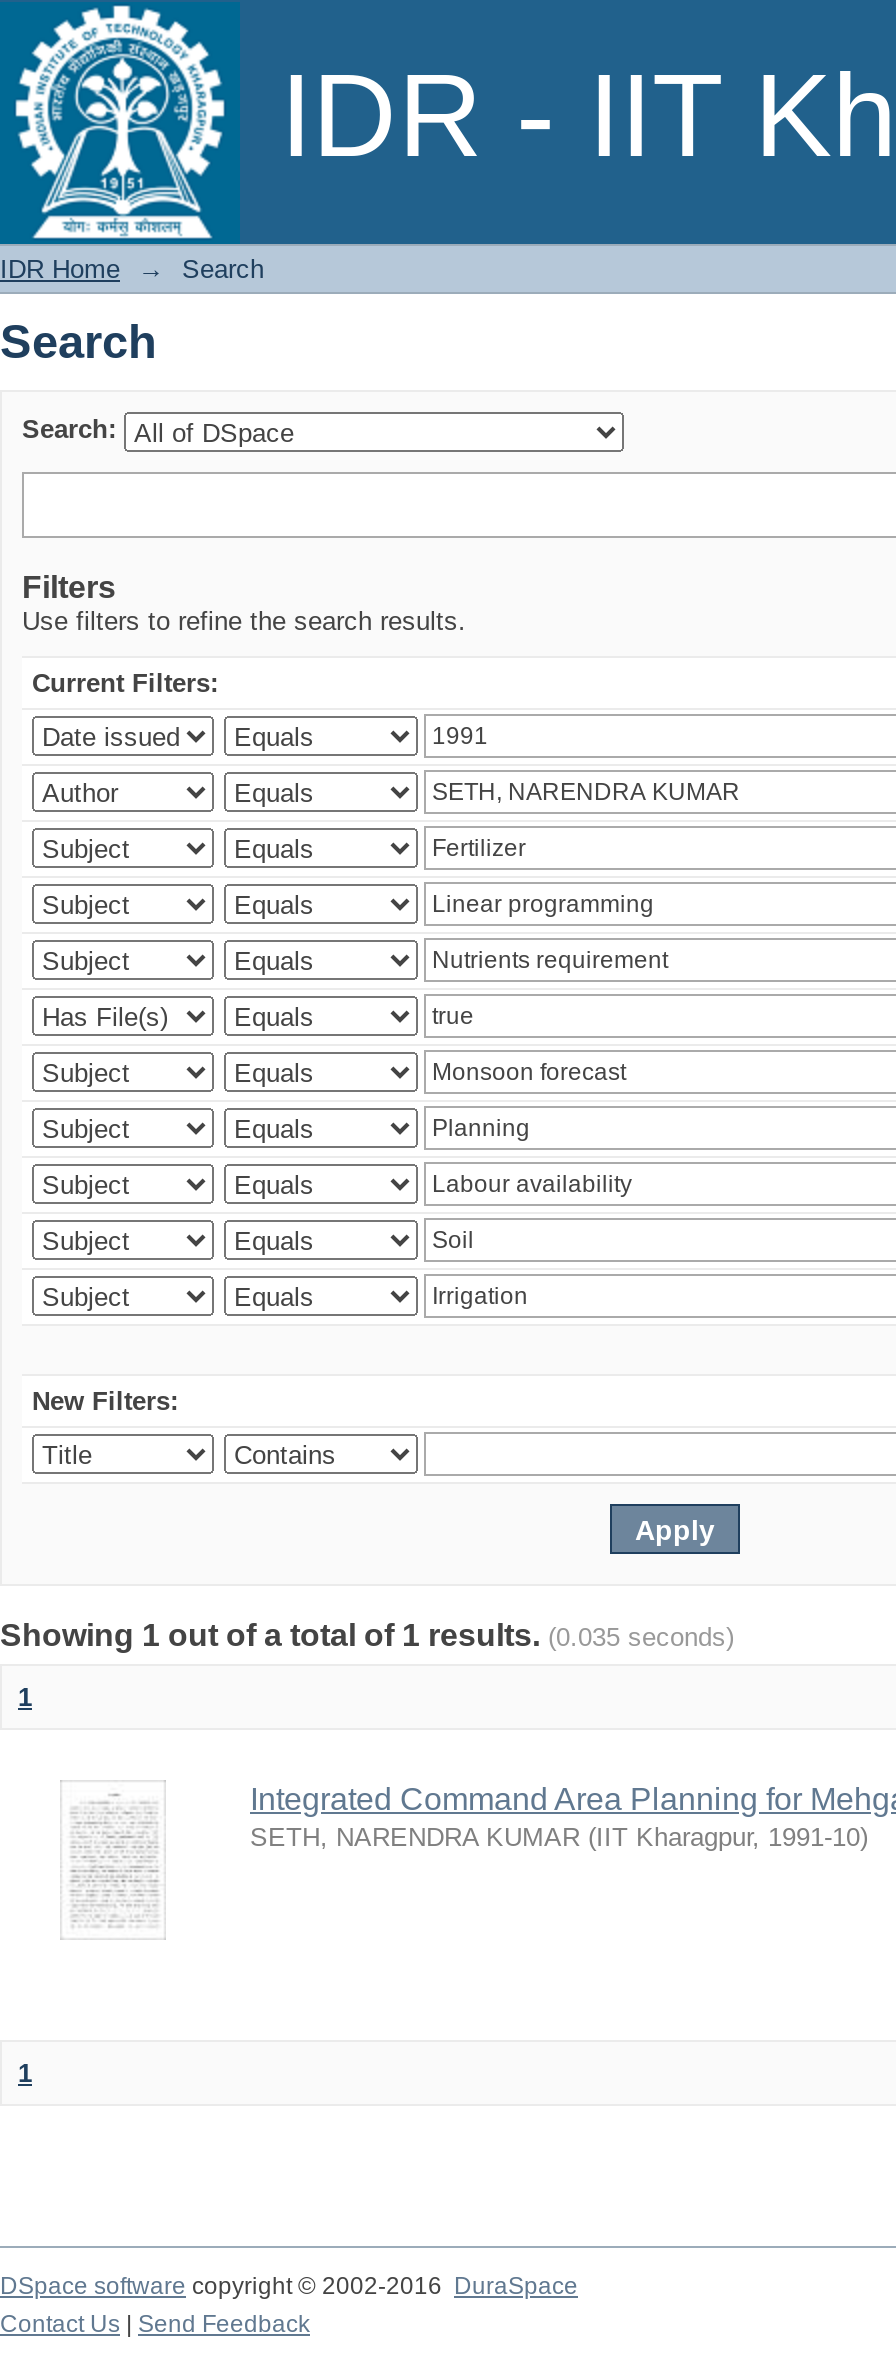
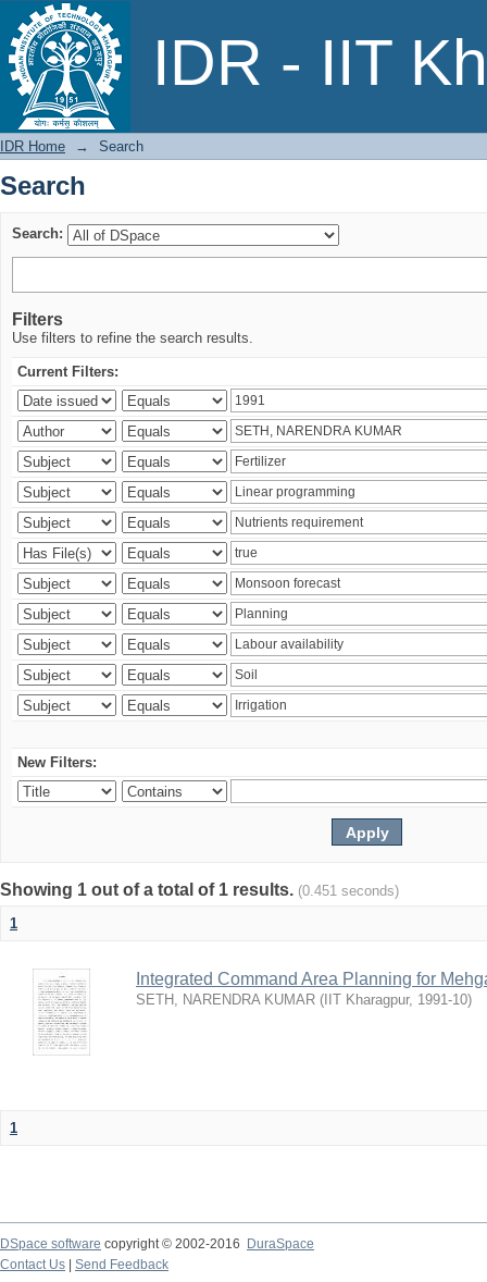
- Showing 1 out of a total of 1 results. (0.035 seconds)
+ Showing 1 out of a total of 1 results. (0.451 seconds)
